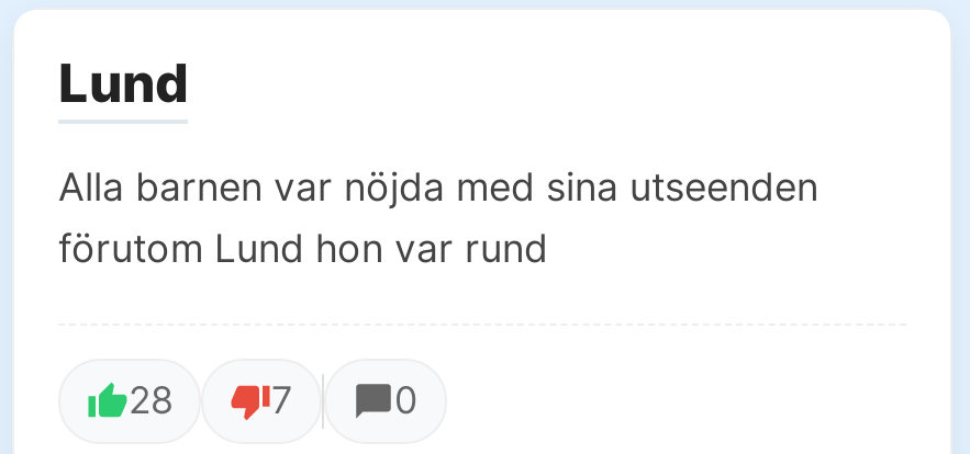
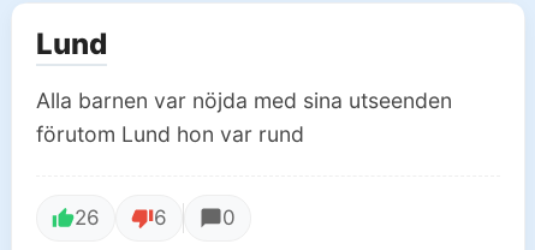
- 28
+ 26

- 7
+ 6
